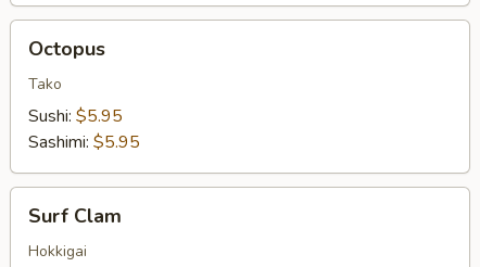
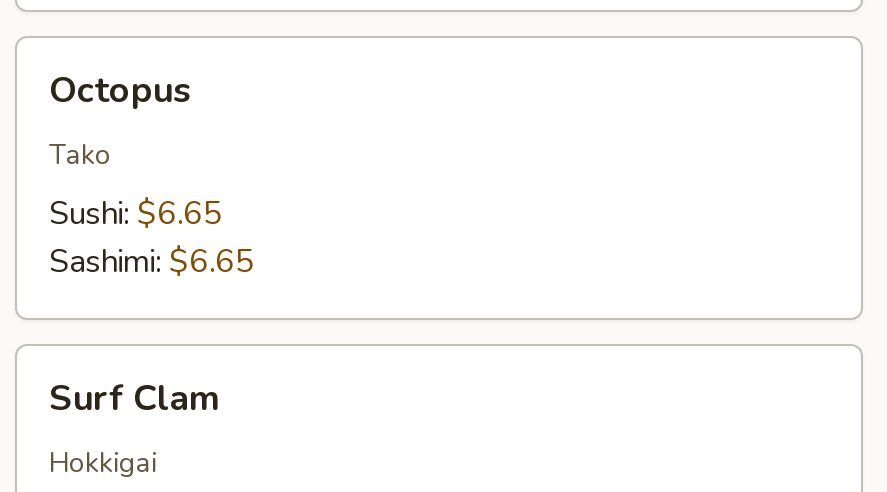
- Sushi: $5.95
+ Sushi: $6.65

- Sashimi: $5.95
+ Sashimi: $6.65
